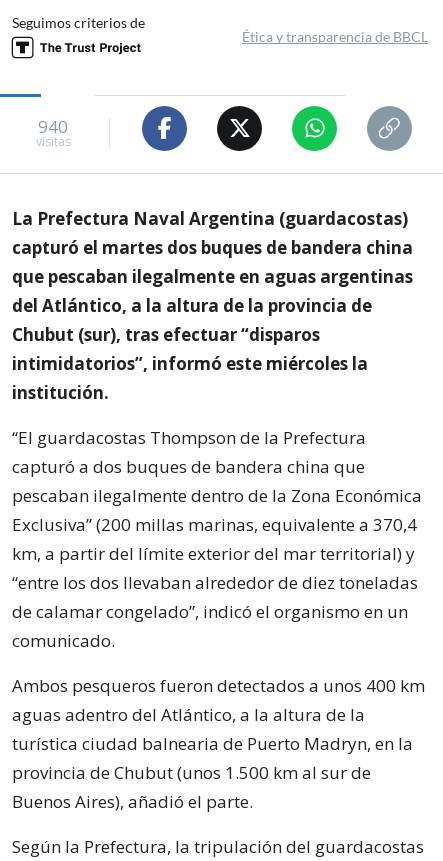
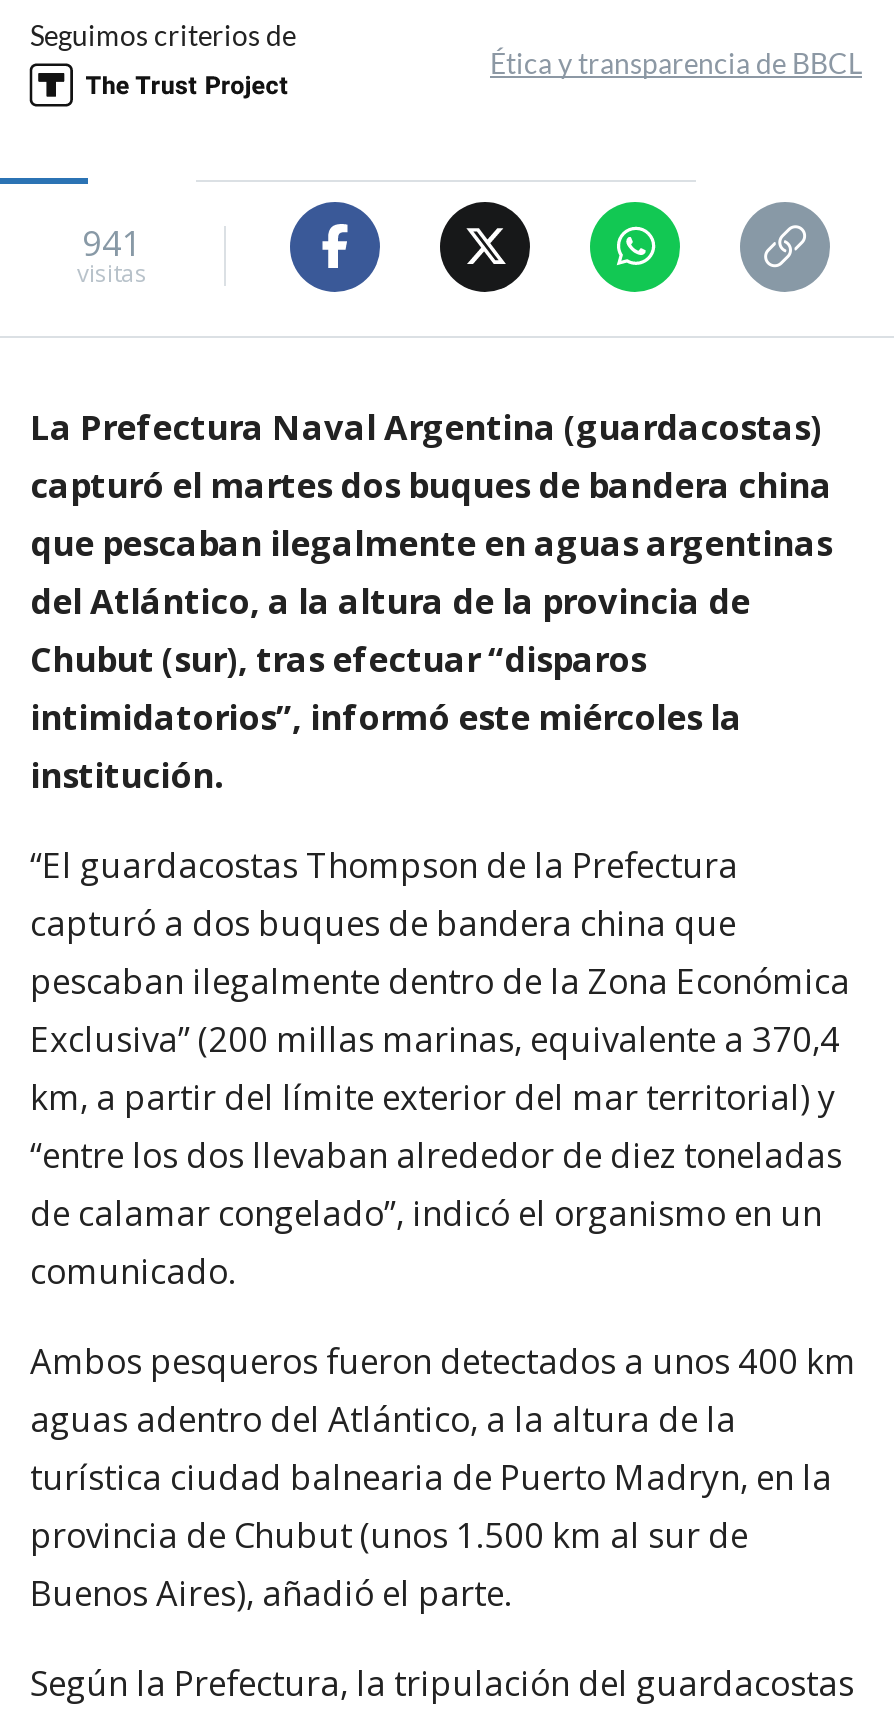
- 940
+ 941
